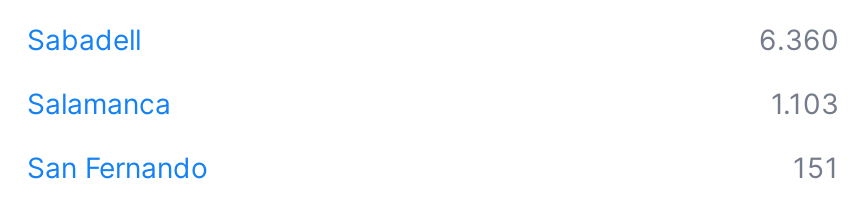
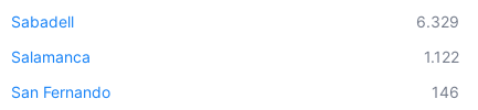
- 6.360
+ 6.329

- 1.103
+ 1.122

- 151
+ 146
